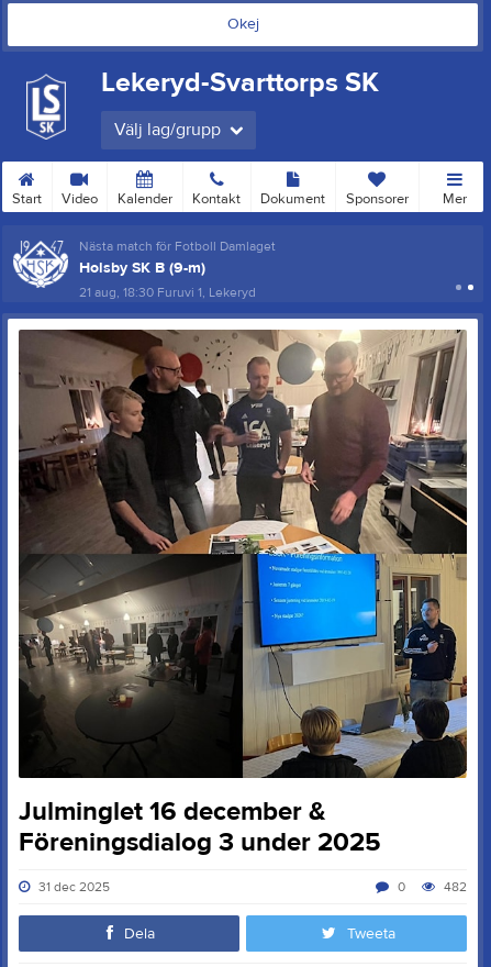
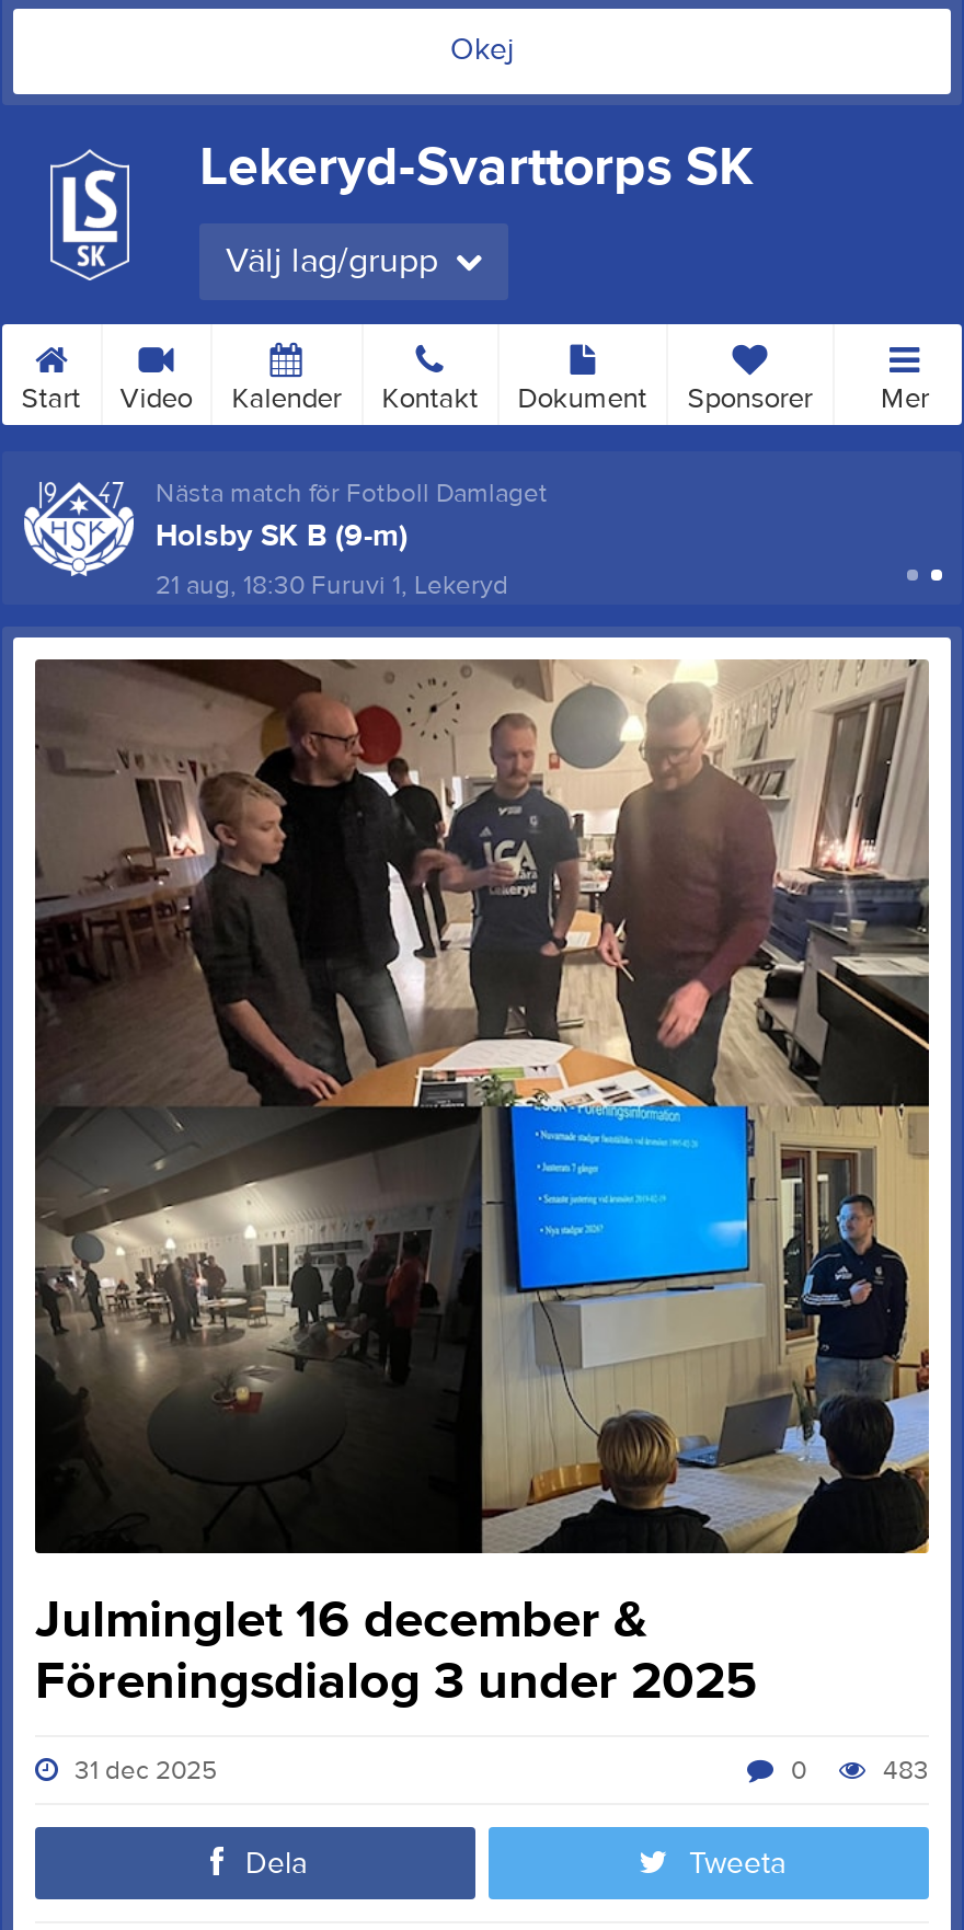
- 0 482
+ 0 483
